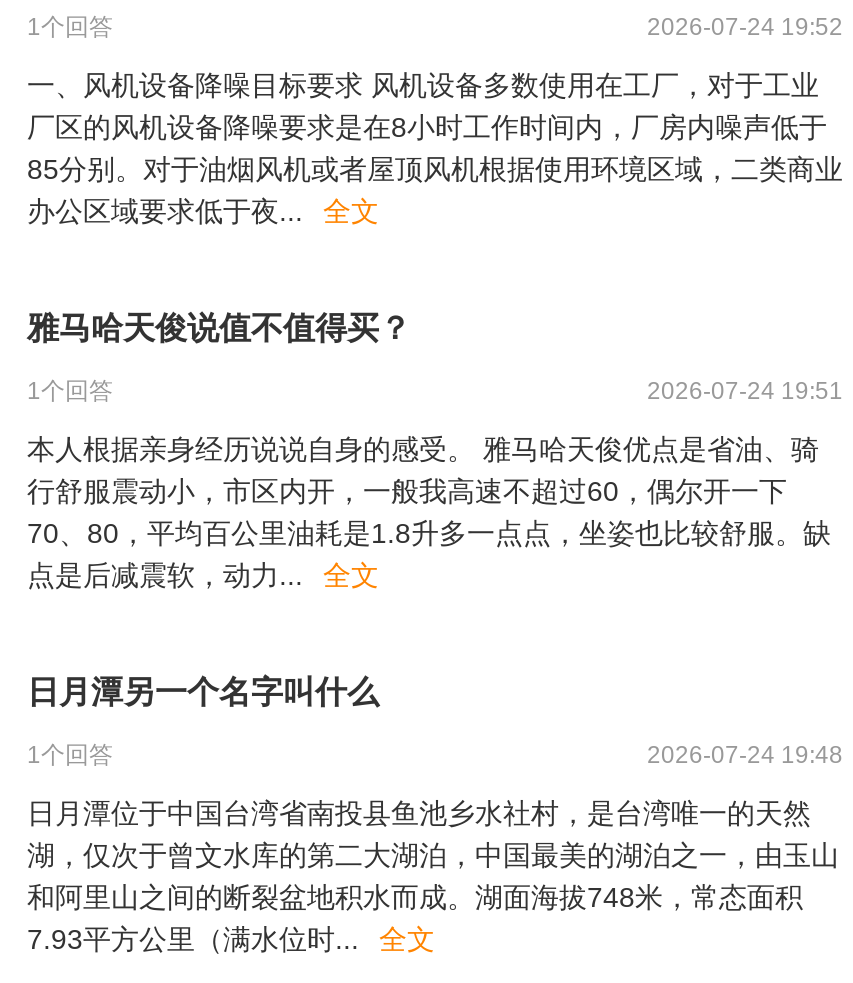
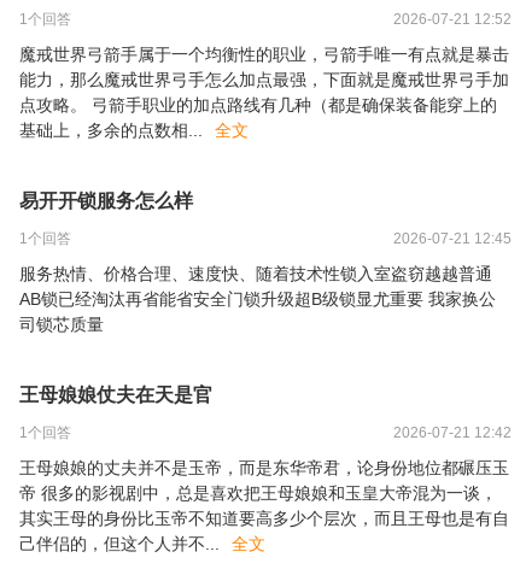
- 2026-07-24 19:52
+ 2026-07-21 12:52

- 一、风机设备降噪目标要求 风机设备多数使用在工厂，对于工业
- 厂区的风机设备降噪要求是在8小时工作时间内，厂房内噪声低于
- 85分别。对于油烟风机或者屋顶风机根据使用环境区域，二类商业
- 办公区域要求低于夜...
+ 魔戒世界弓箭手属于一个均衡性的职业，弓箭手唯一有点就是暴击
+ 能力，那么魔戒世界弓手怎么加点最强，下面就是魔戒世界弓手加
+ 点攻略。 弓箭手职业的加点路线有几种（都是确保装备能穿上的
+ 基础上，多余的点数相...

- 雅马哈天俊说值不值得买？
+ 易开开锁服务怎么样

- 2026-07-24 19:51
+ 2026-07-21 12:45

- 本人根据亲身经历说说自身的感受。 雅马哈天俊优点是省油、骑
- 行舒服震动小，市区内开，一般我高速不超过60，偶尔开一下
- 70、80，平均百公里油耗是1.8升多一点点，坐姿也比较舒服。缺
- 点是后减震软，动力...
- 全文
+ 服务热情、价格合理、速度快、随着技术性锁入室盗窃越越普通
+ AB锁已经淘汰再省能省安全门锁升级超B级锁显尤重要 我家换公
+ 司锁芯质量

- 日月潭另一个名字叫什么
+ 王母娘娘仗夫在天是官

- 2026-07-24 19:48
+ 2026-07-21 12:42

- 日月潭位于中国台湾省南投县鱼池乡水社村，是台湾唯一的天然
- 湖，仅次于曾文水库的第二大湖泊，中国最美的湖泊之一，由玉山
- 和阿里山之间的断裂盆地积水而成。湖面海拔748米，常态面积
- 7.93平方公里（满水位时...
+ 王母娘娘的丈夫并不是玉帝，而是东华帝君，论身份地位都碾压玉
+ 帝 很多的影视剧中，总是喜欢把王母娘娘和玉皇大帝混为一谈，
+ 其实王母的身份比玉帝不知道要高多少个层次，而且王母也是有自
+ 己伴侣的，但这个人并不...
